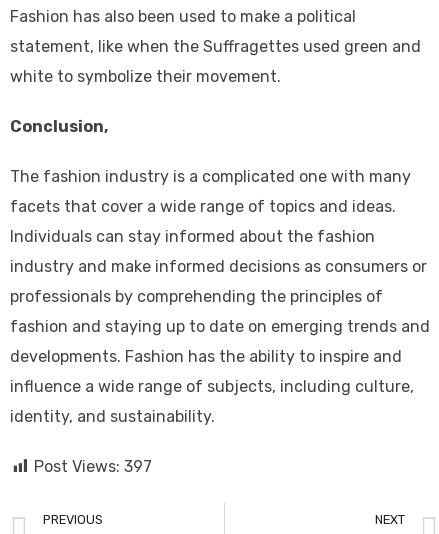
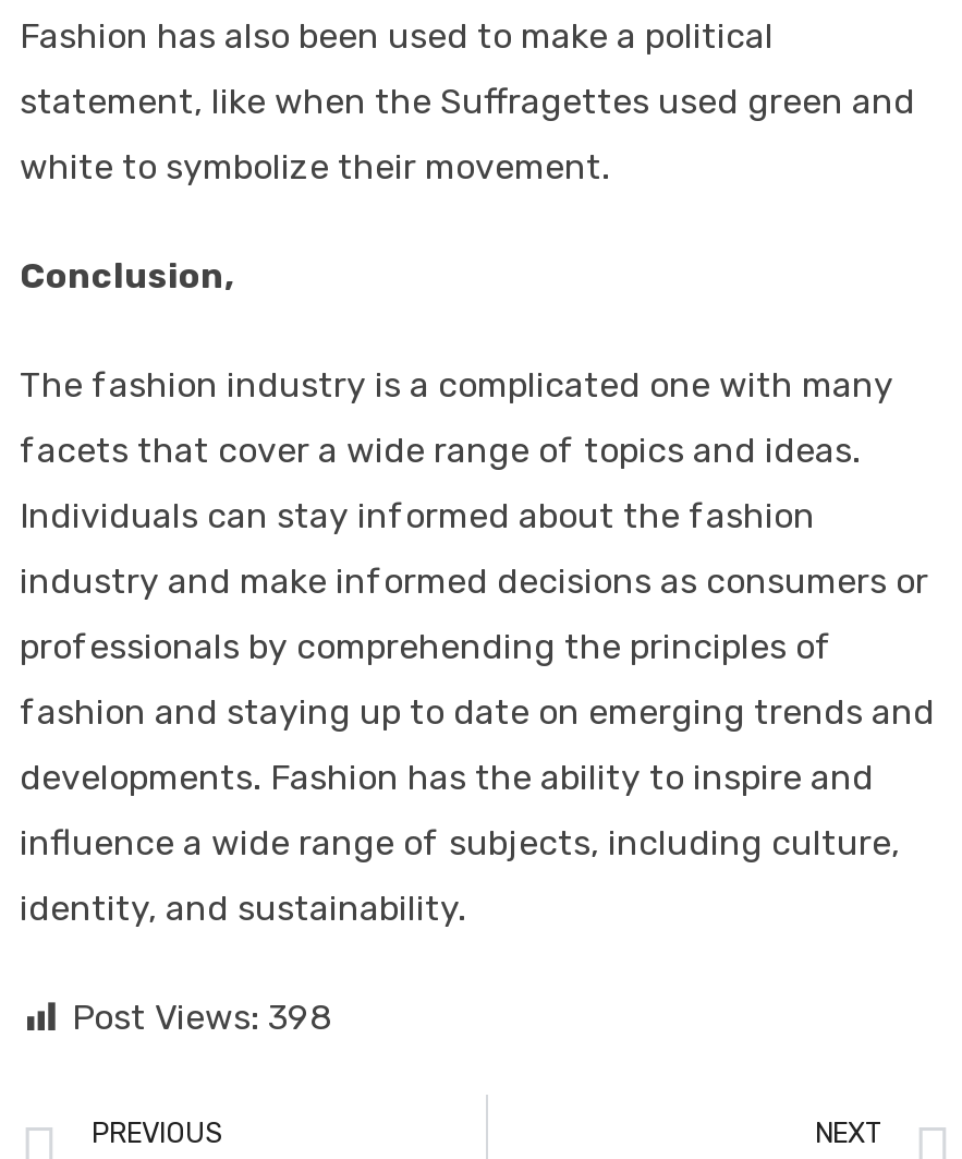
- Post Views: 397
+ Post Views: 398
